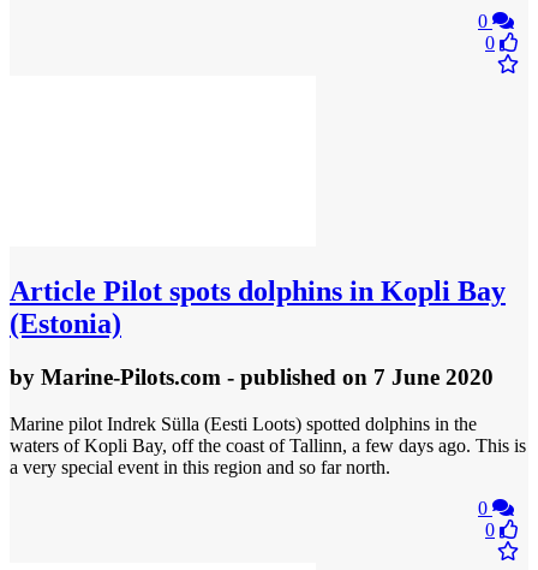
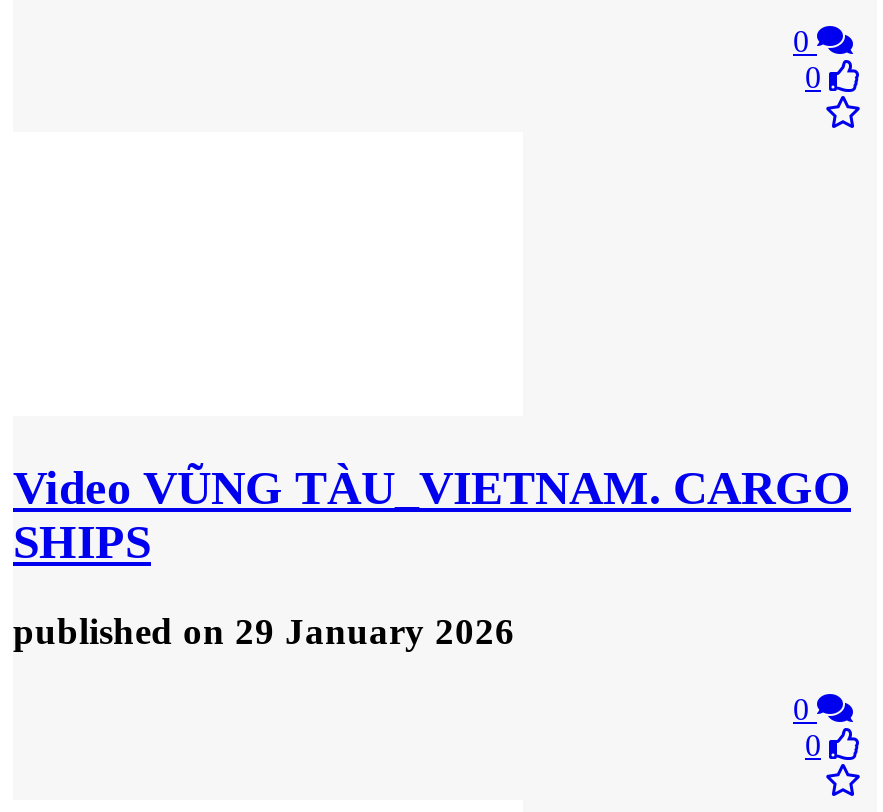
- Article Pilot spots dolphins in Kopli Bay
- (Estonia)
- by Marine-Pilots.com - published on 7 June 2020
- Marine pilot Indrek Sülla (Eesti Loots) spotted dolphins in the
- waters of Kopli Bay, off the coast of Tallinn, a few days ago. This is
- a very special event in this region and so far north.
+ Video VŨNG TÀU_VIETNAM. CARGO
+ SHIPS
+ published on 29 January 2026
